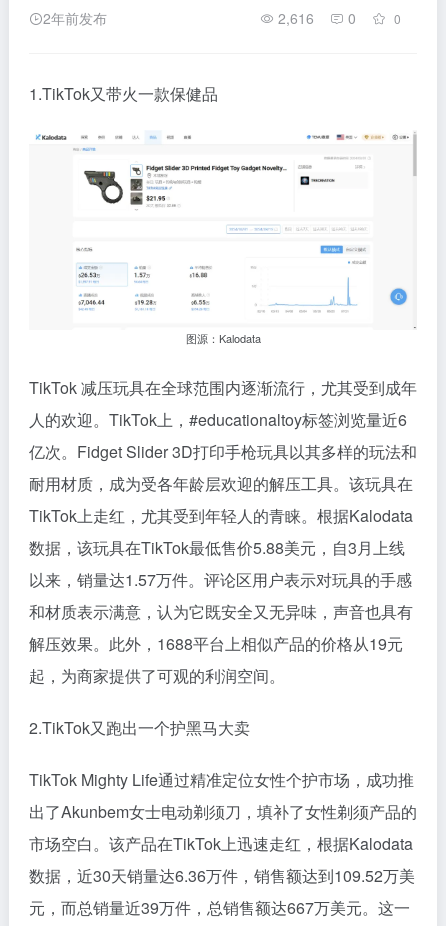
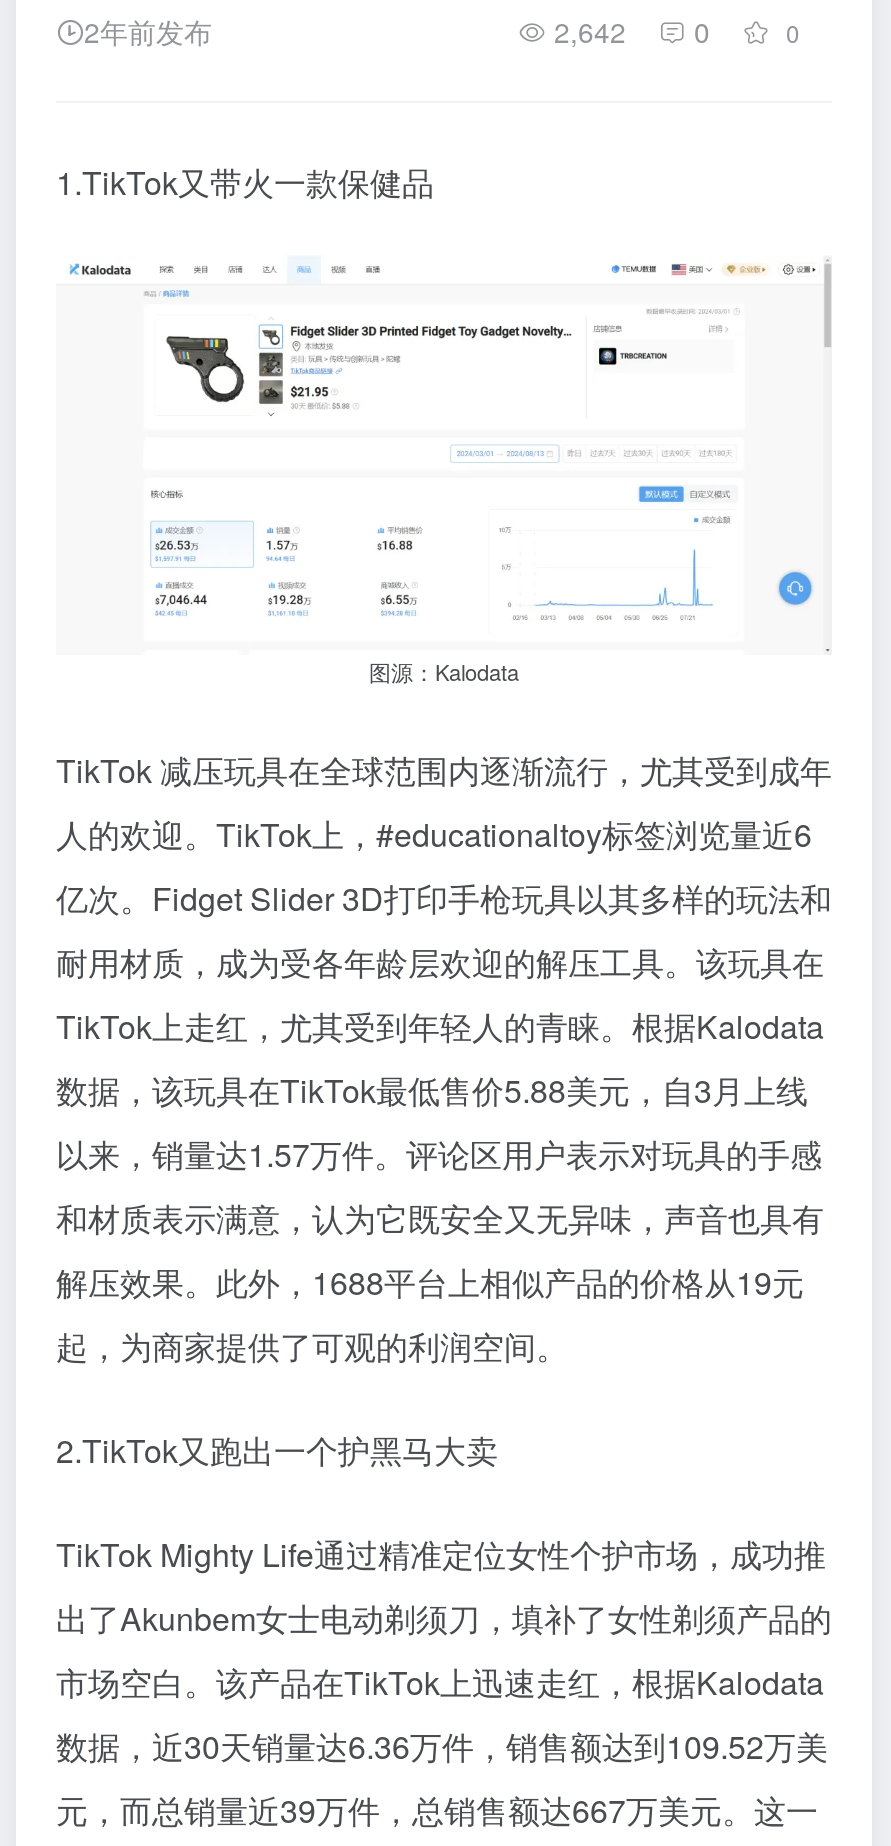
- 2,616 0
+ 2,642 0
